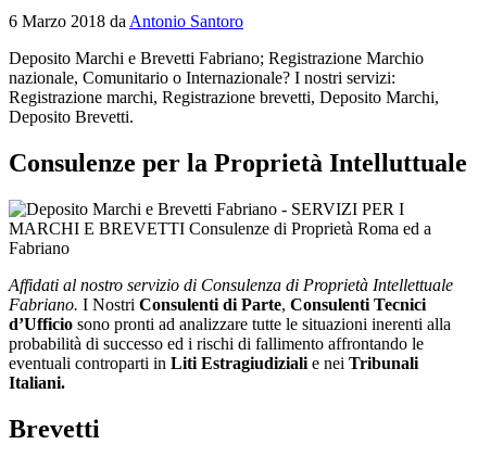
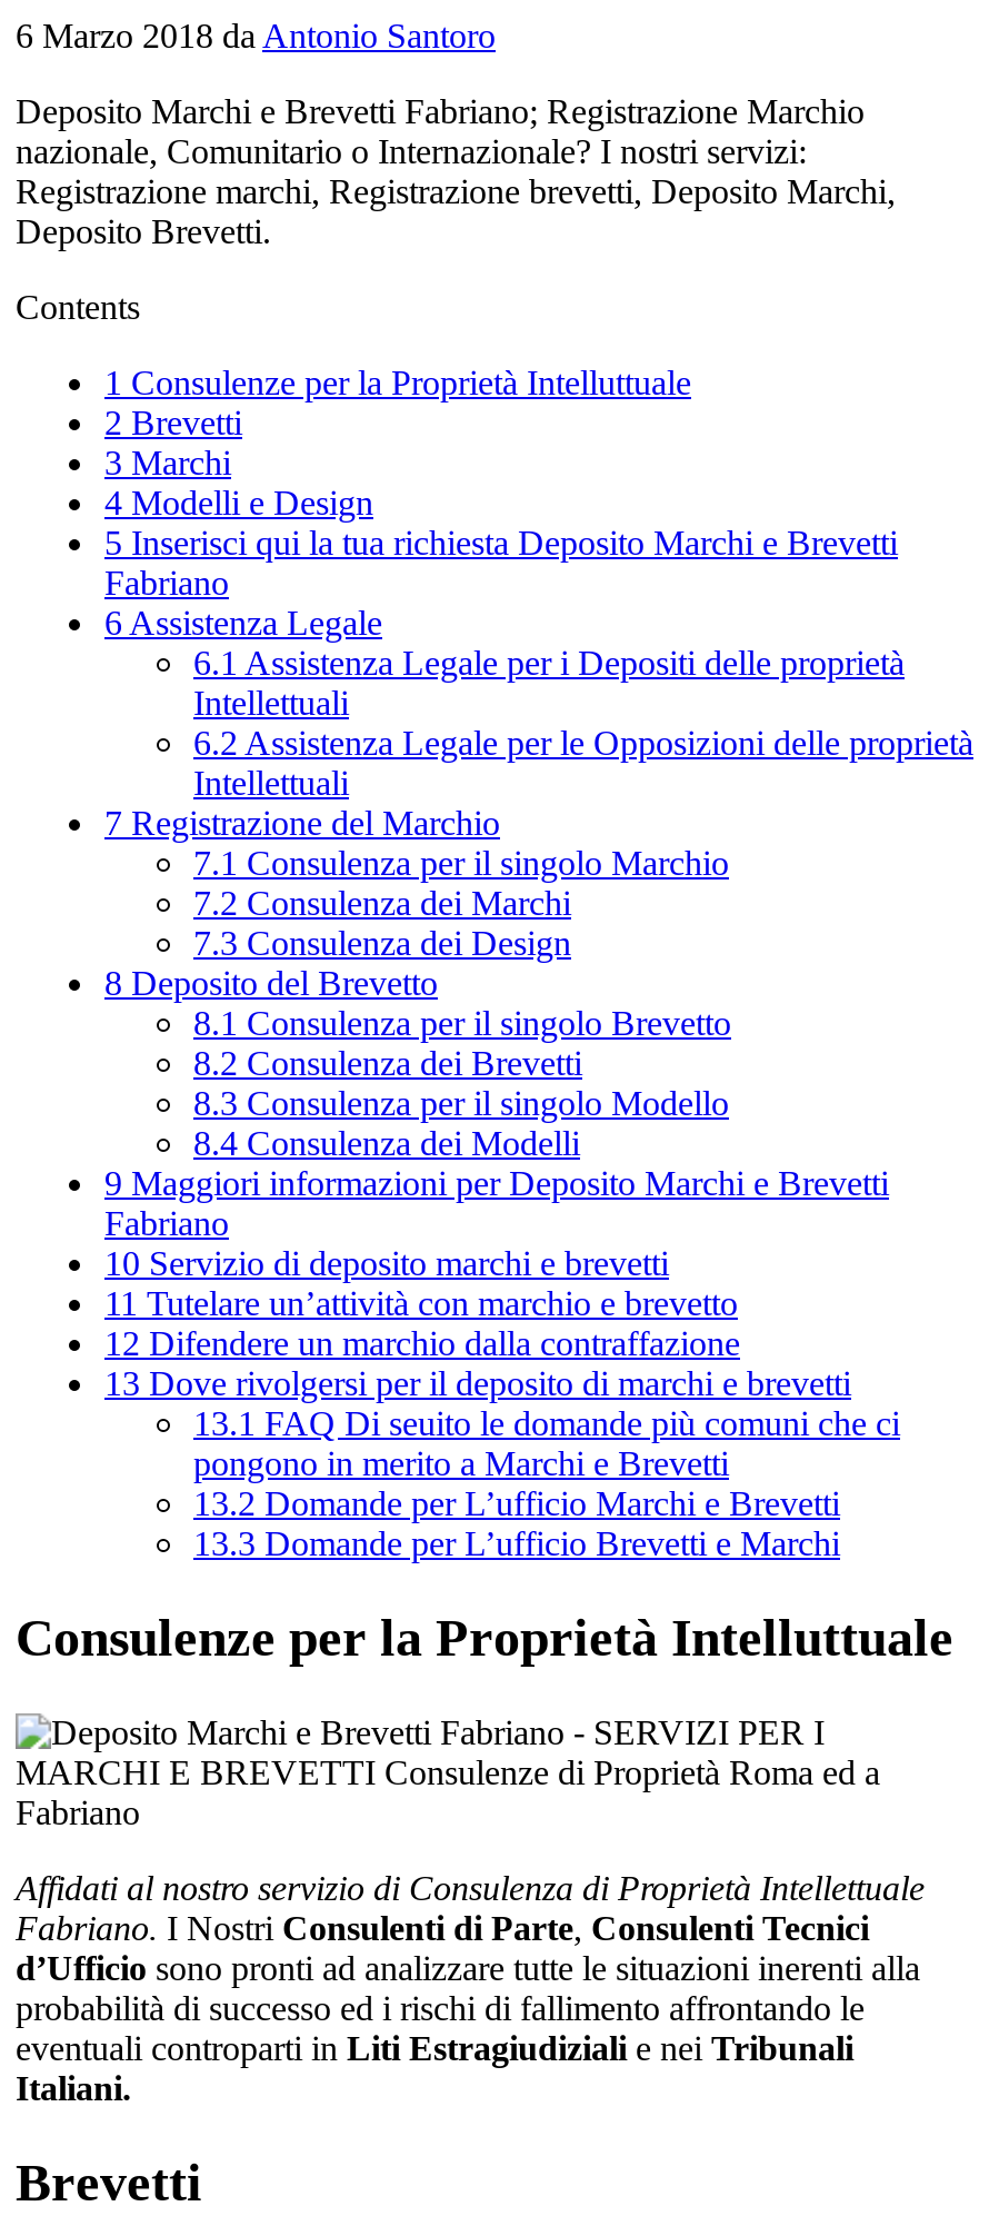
+ Contents
+ 1 Consulenze per la Proprietà Intelluttuale
+ 2 Brevetti
+ 3 Marchi
+ 4 Modelli e Design
+ 5 Inserisci qui la tua richiesta Deposito Marchi e Brevetti
+ Fabriano
+ 6 Assistenza Legale
+ 6.1 Assistenza Legale per i Depositi delle proprietà
+ Intellettuali
+ 6.2 Assistenza Legale per le Opposizioni delle proprietà
+ Intellettuali
+ 7 Registrazione del Marchio
+ 7.1 Consulenza per il singolo Marchio
+ 7.2 Consulenza dei Marchi
+ 7.3 Consulenza dei Design
+ 8 Deposito del Brevetto
+ 8.1 Consulenza per il singolo Brevetto
+ 8.2 Consulenza dei Brevetti
+ 8.3 Consulenza per il singolo Modello
+ 8.4 Consulenza dei Modelli
+ 9 Maggiori informazioni per Deposito Marchi e Brevetti
+ Fabriano
+ 10 Servizio di deposito marchi e brevetti
+ 11 Tutelare un’attività con marchio e brevetto
+ 12 Difendere un marchio dalla contraffazione
+ 13 Dove rivolgersi per il deposito di marchi e brevetti
+ 13.1 FAQ Di seuito le domande più comuni che ci
+ pongono in merito a Marchi e Brevetti
+ 13.2Domande per L’ufficio Marchi e Brevetti
+ 13.3 Domande per L’ufficio Brevetti e Marchi
